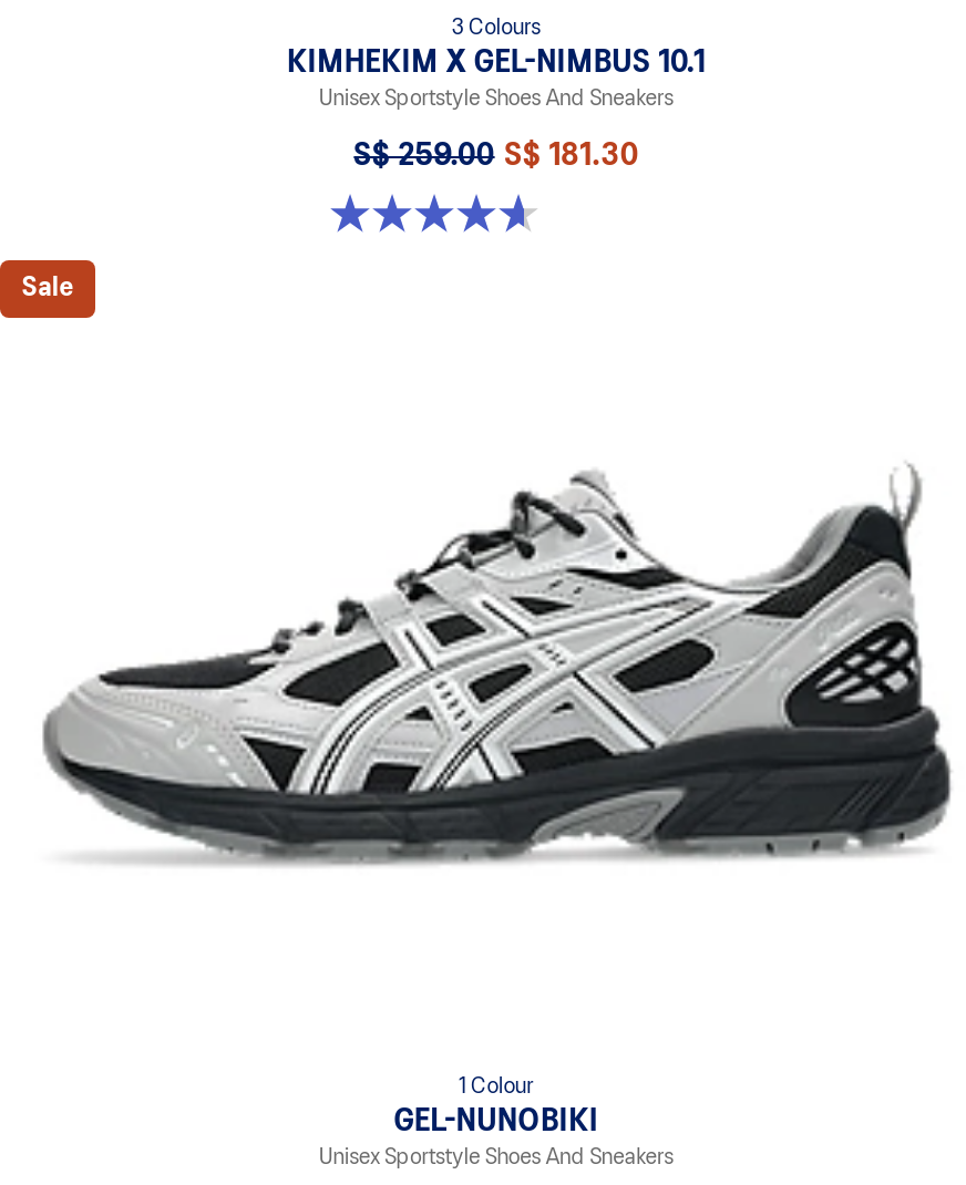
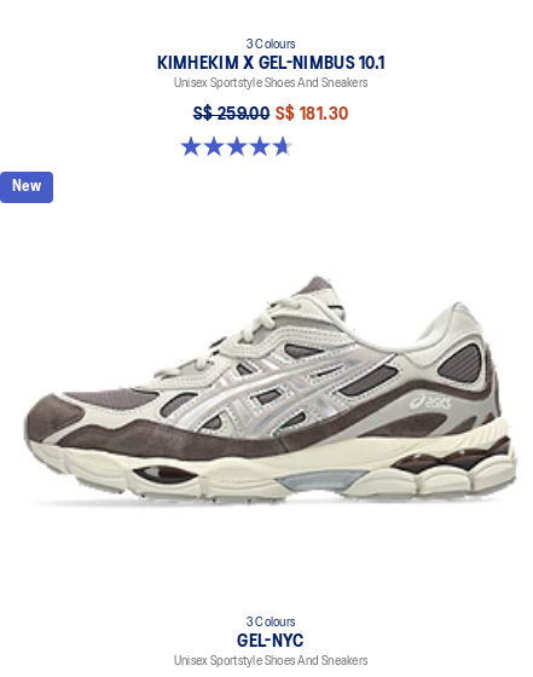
- Sale
+ New

- [image]
+ [image]

- 1 Colour
- GEL-NUNOBIKI
+ 3 Colours
+ GEL-NYC
